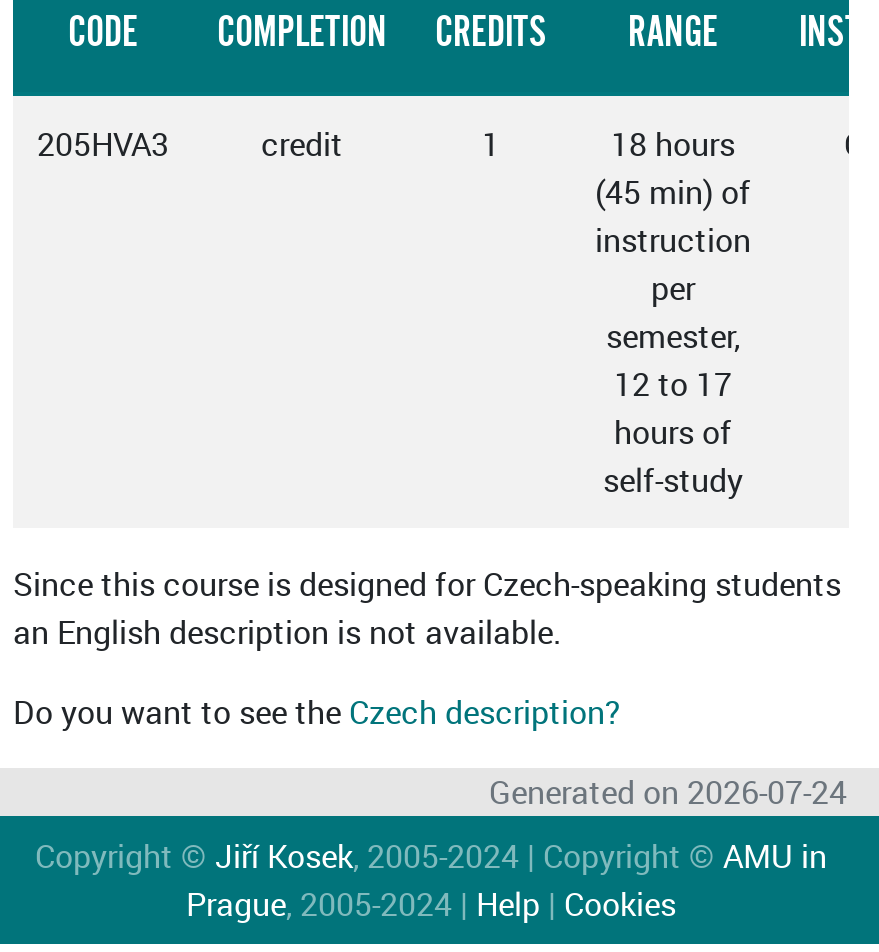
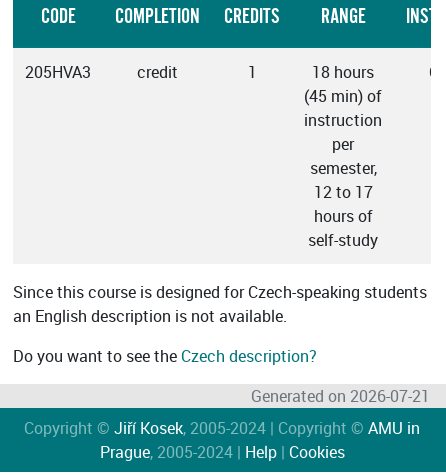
- Generated on 2026-07-24
+ Generated on 2026-07-21
